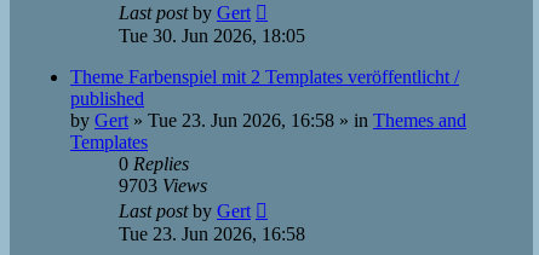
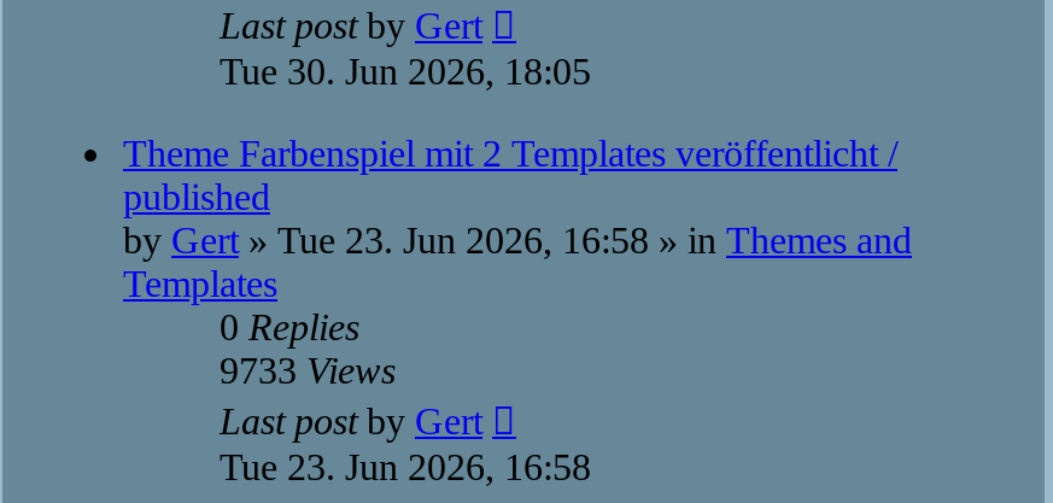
- 9703 Views
+ 9733 Views
